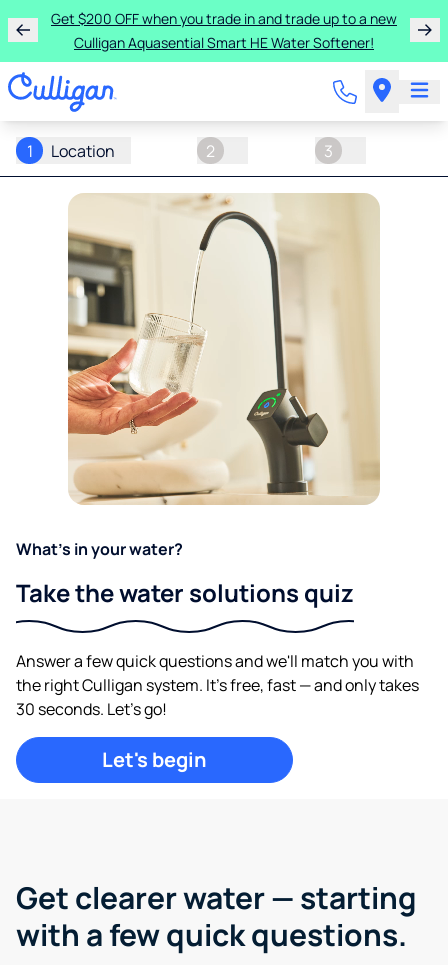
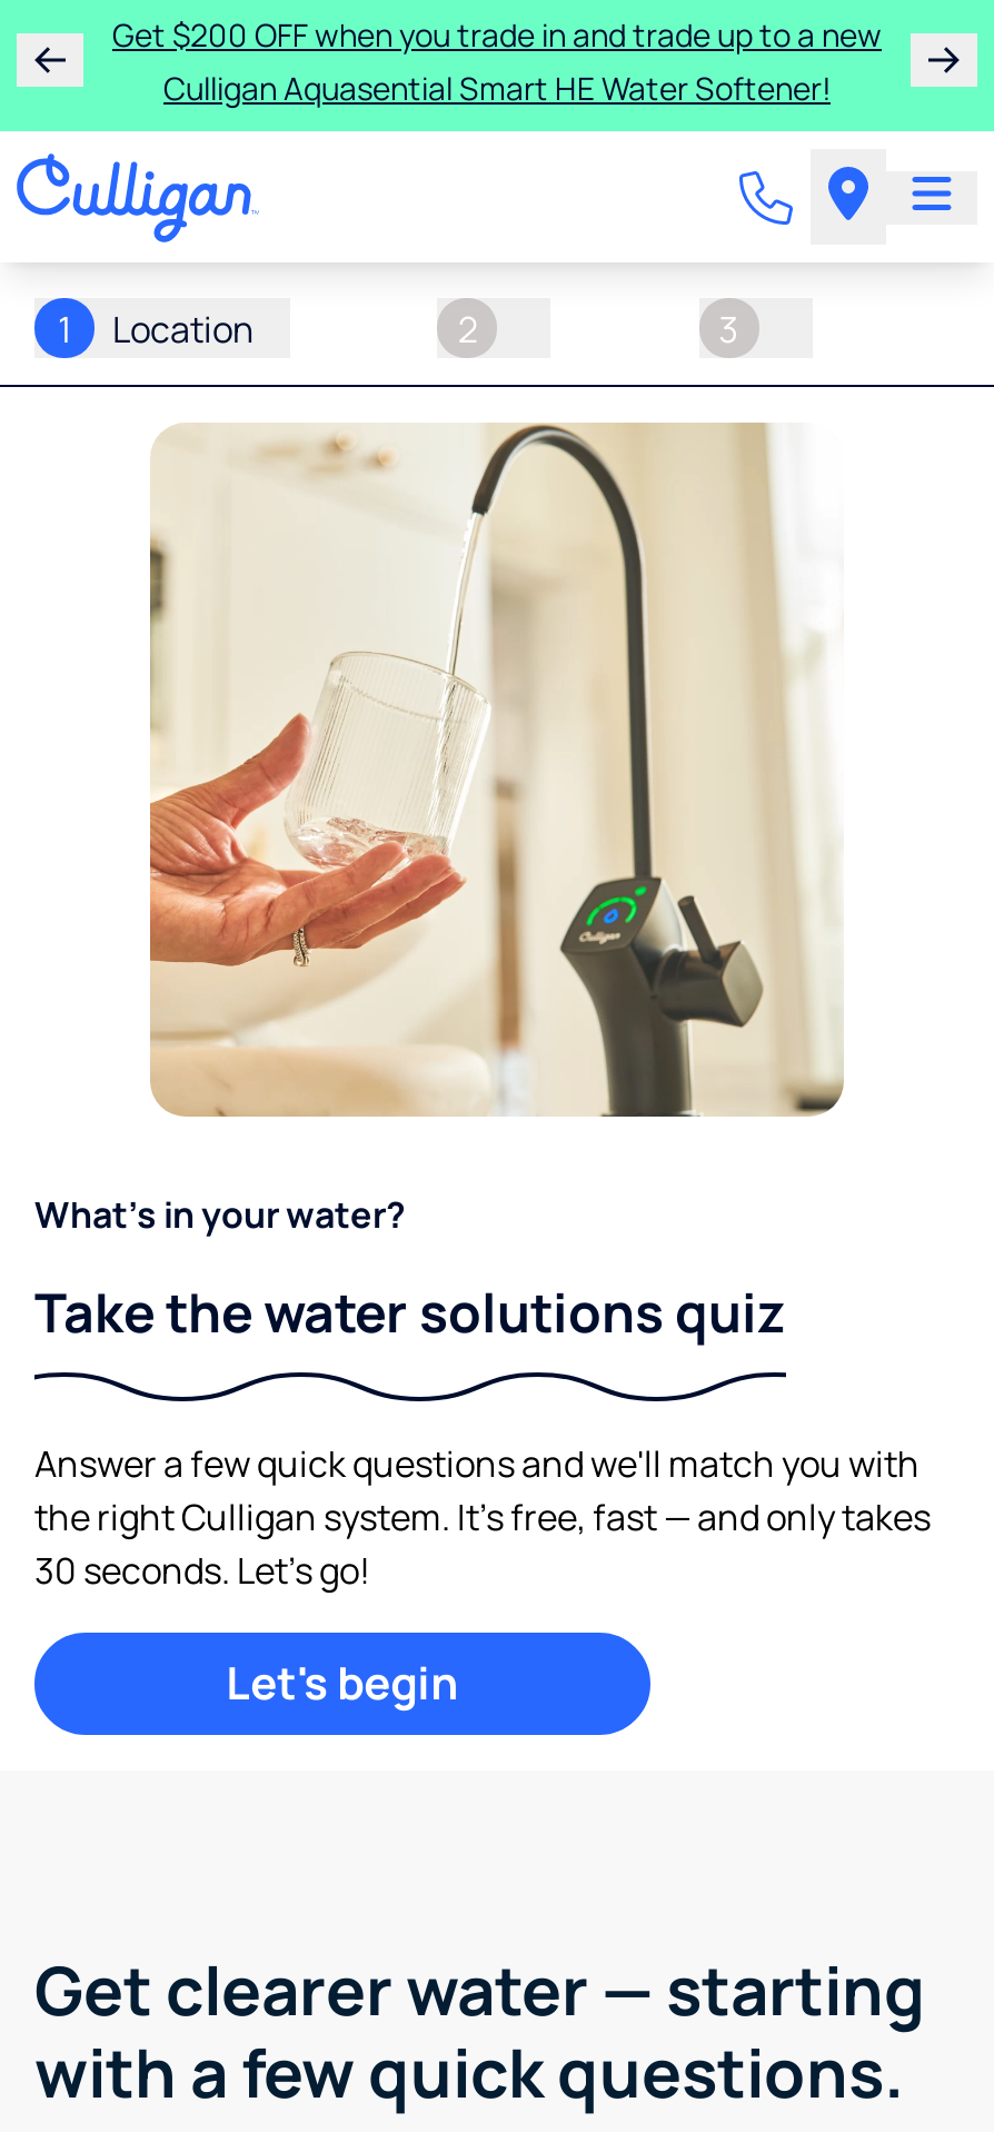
- [image]
+ [image]
